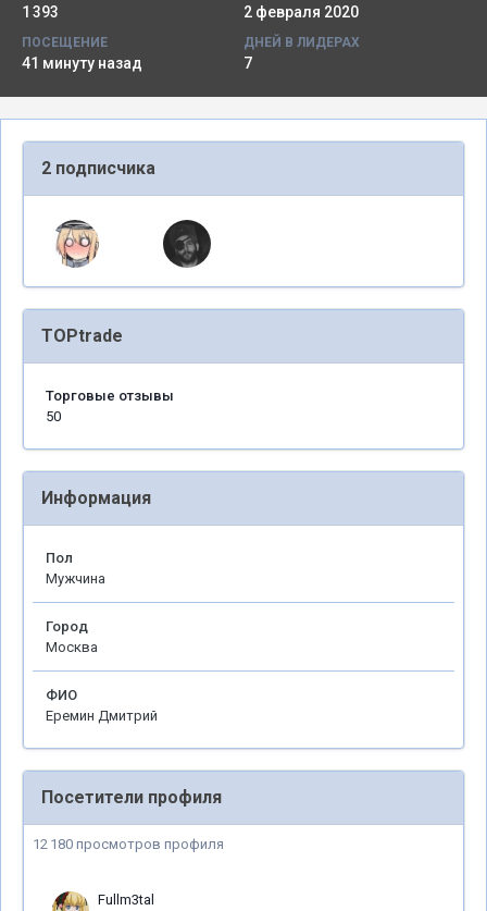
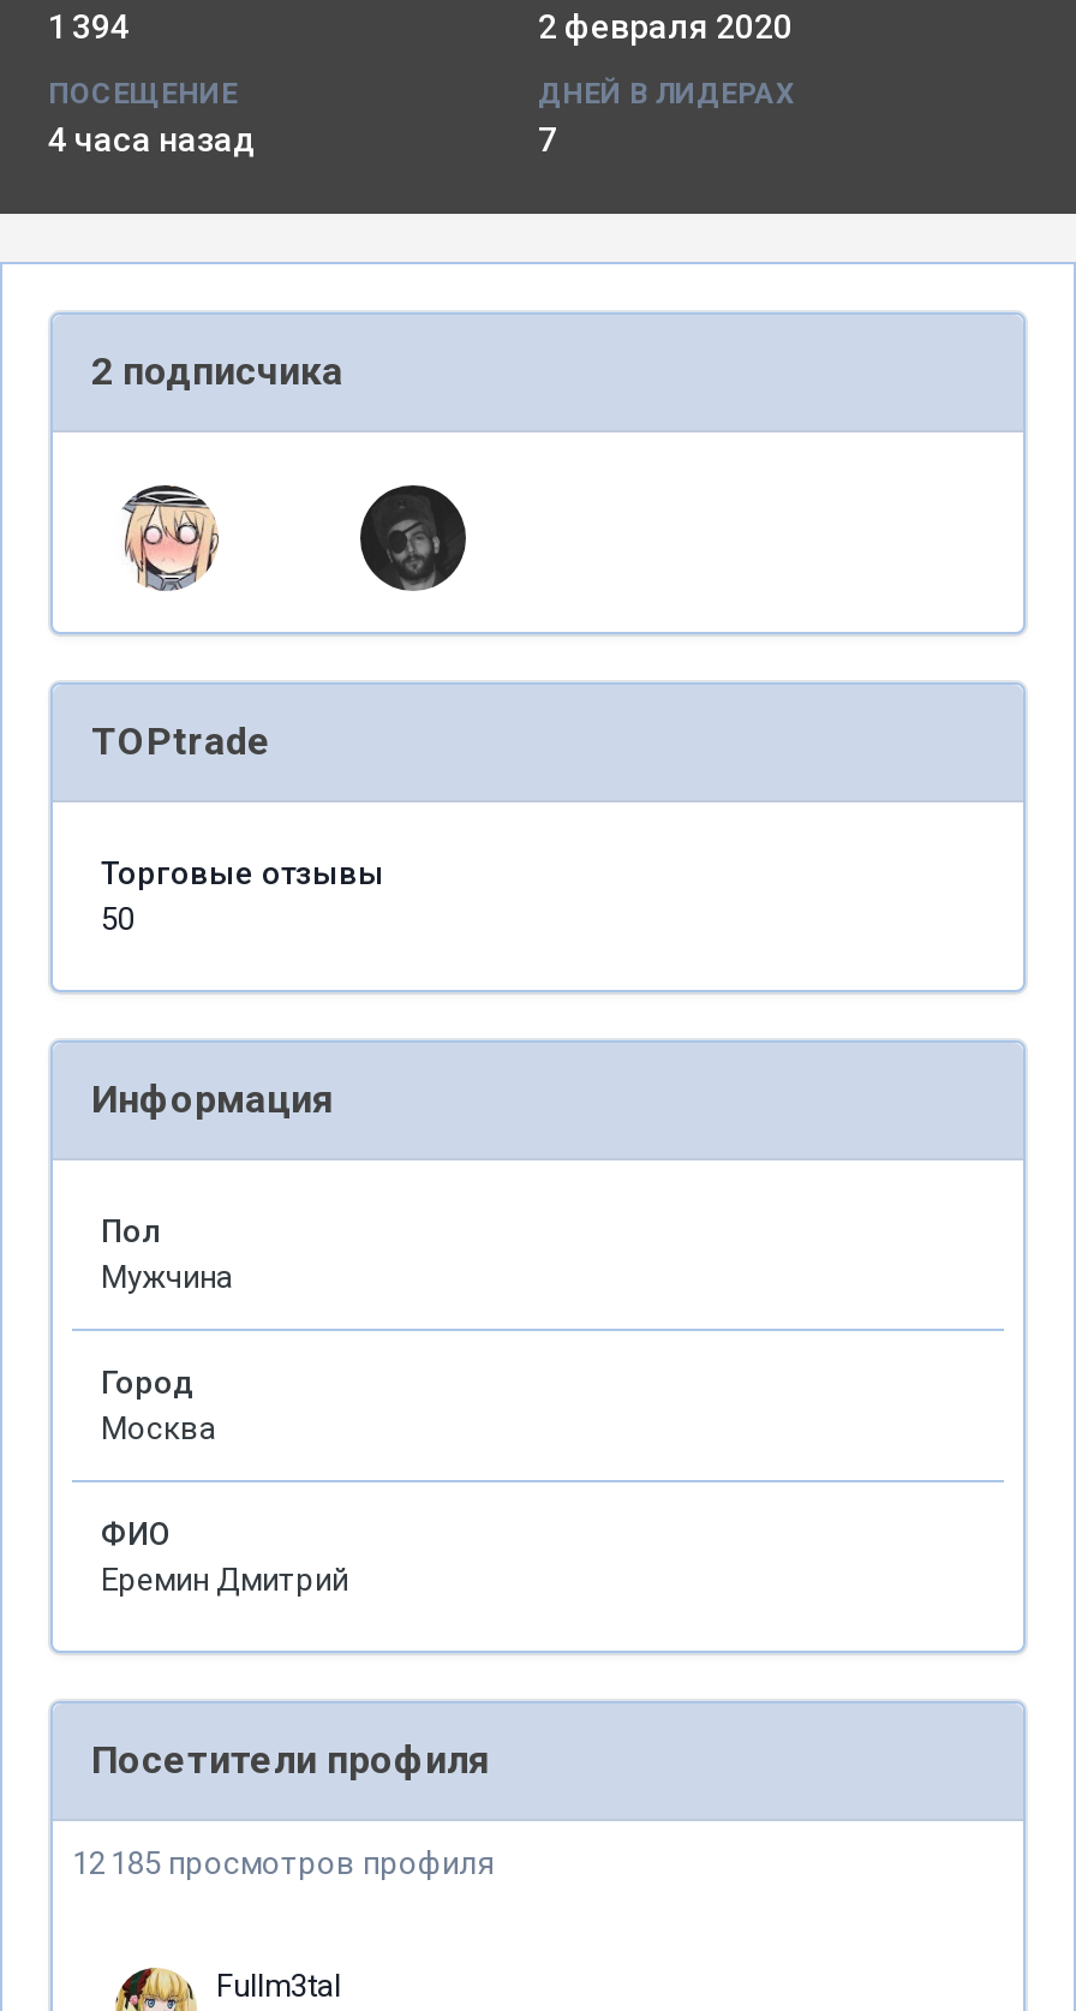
- 1 393
+ 1 394

- 41 минуту назад
+ 4 часа назад

- 12 180 просмотров профиля
+ 12 185 просмотров профиля
